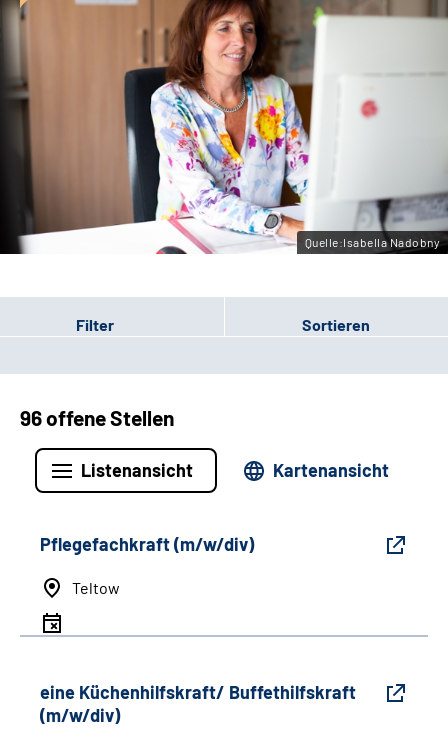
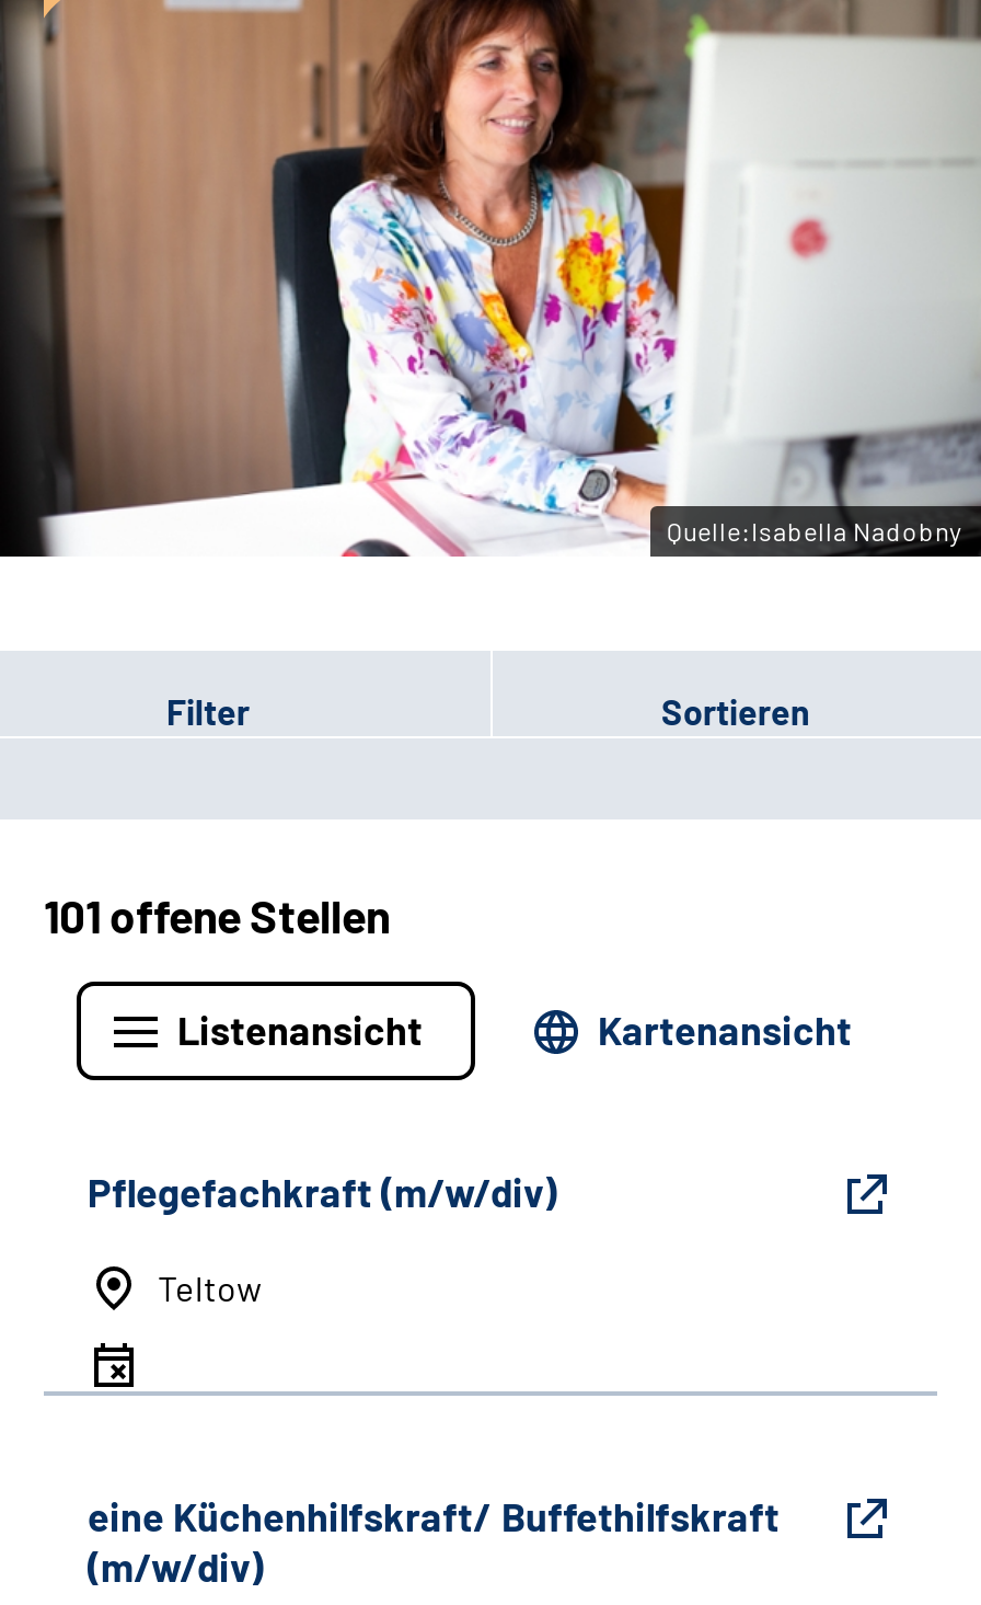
- 96 offene Stellen
+ 101 offene Stellen
